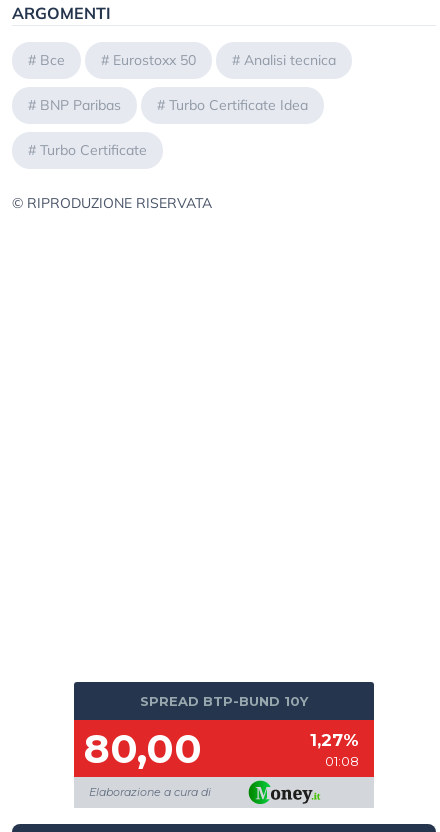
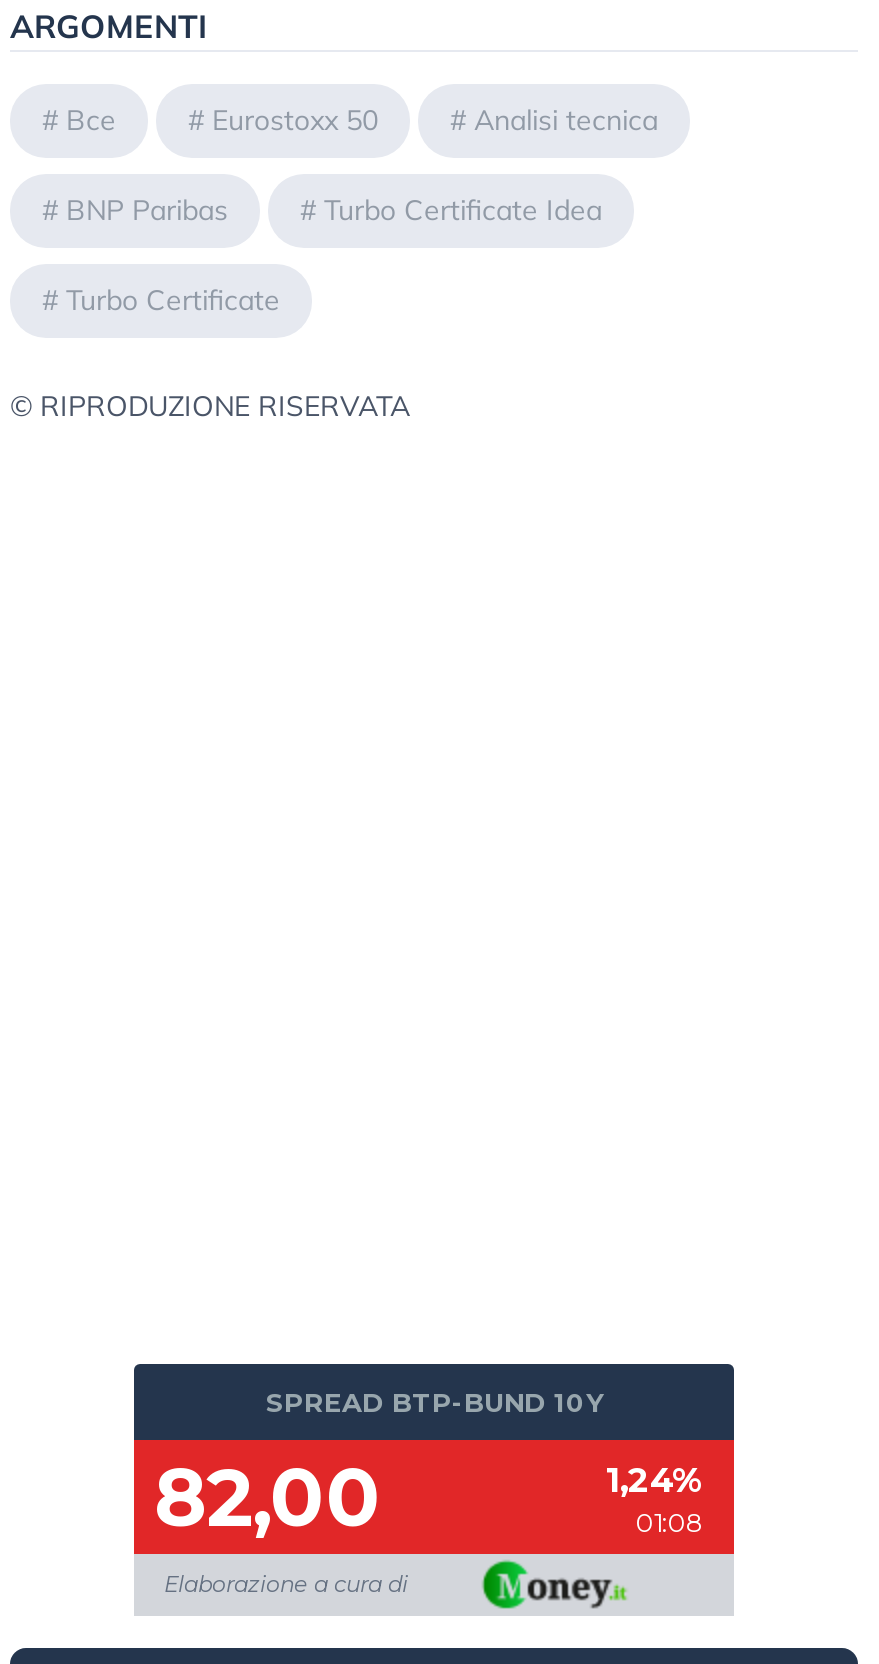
- 80,00
+ 82,00

- 1,27%
+ 1,24%
